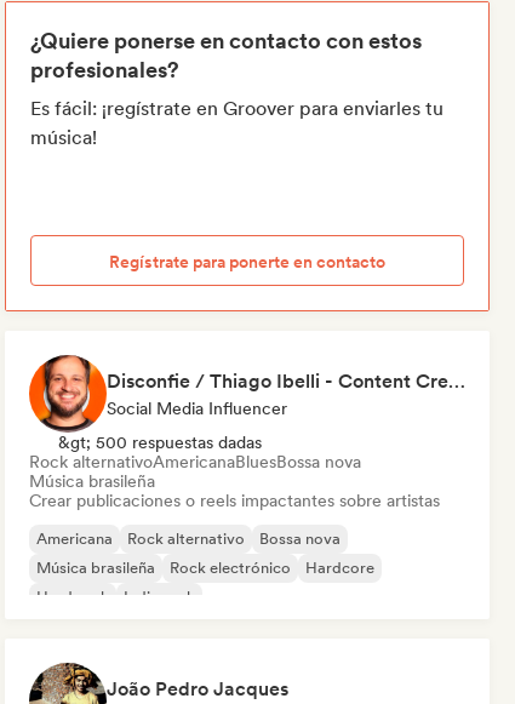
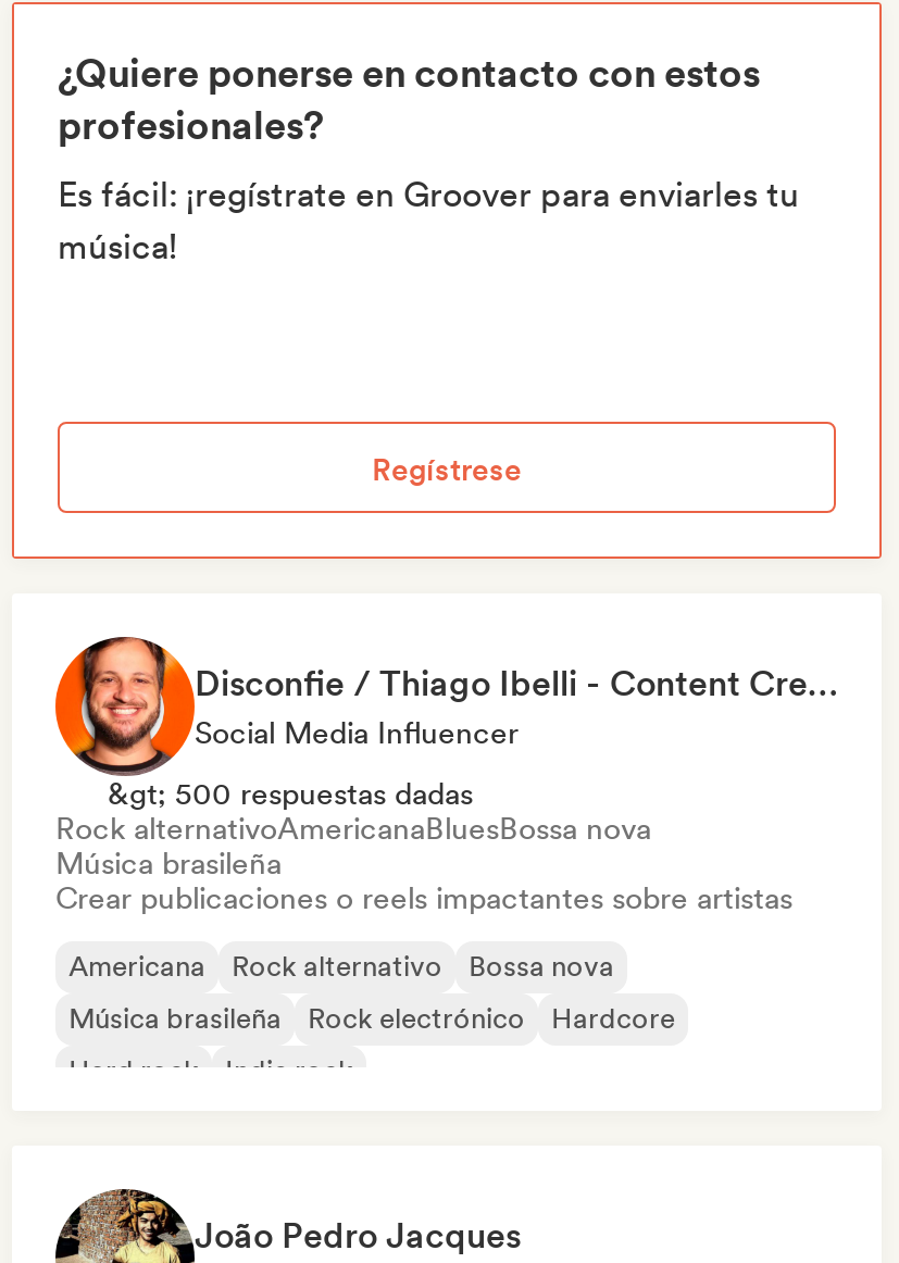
- Regístrate para ponerte en contacto
+ Regístrese
